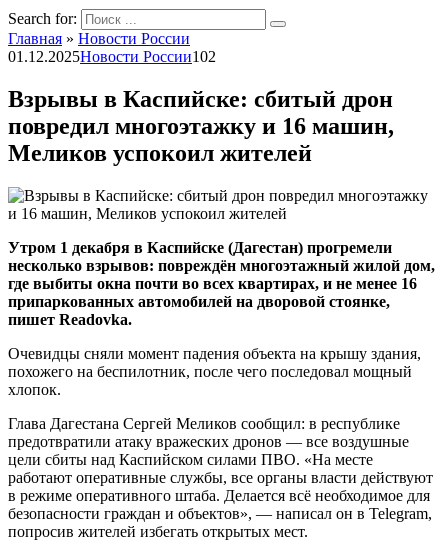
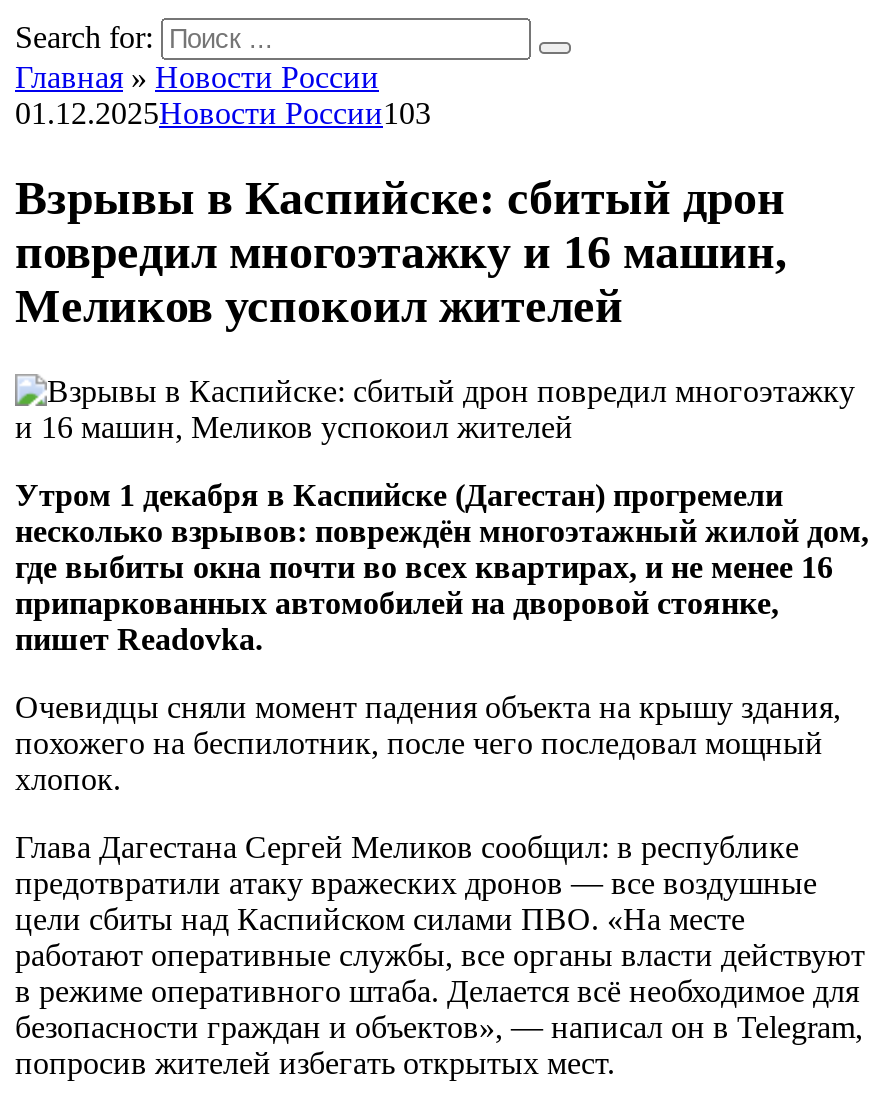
- 01.12.2025Новости России102
+ 01.12.2025Новости России103
